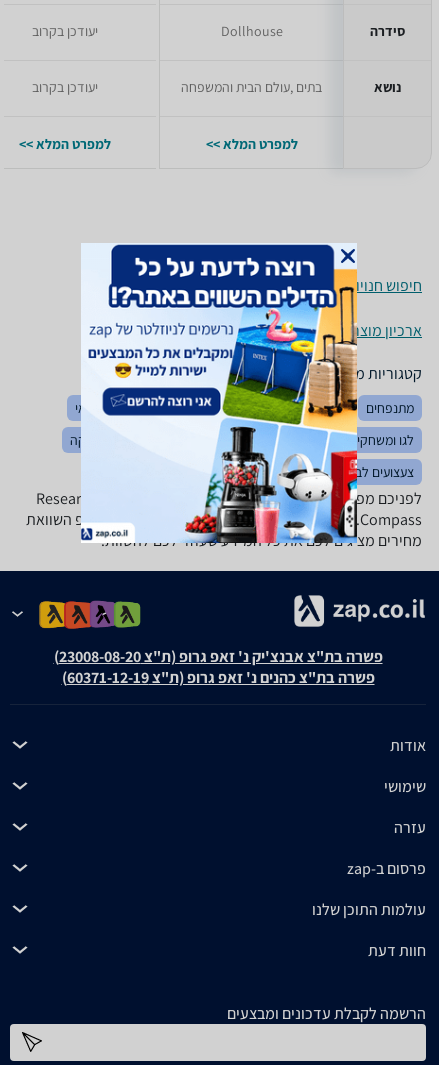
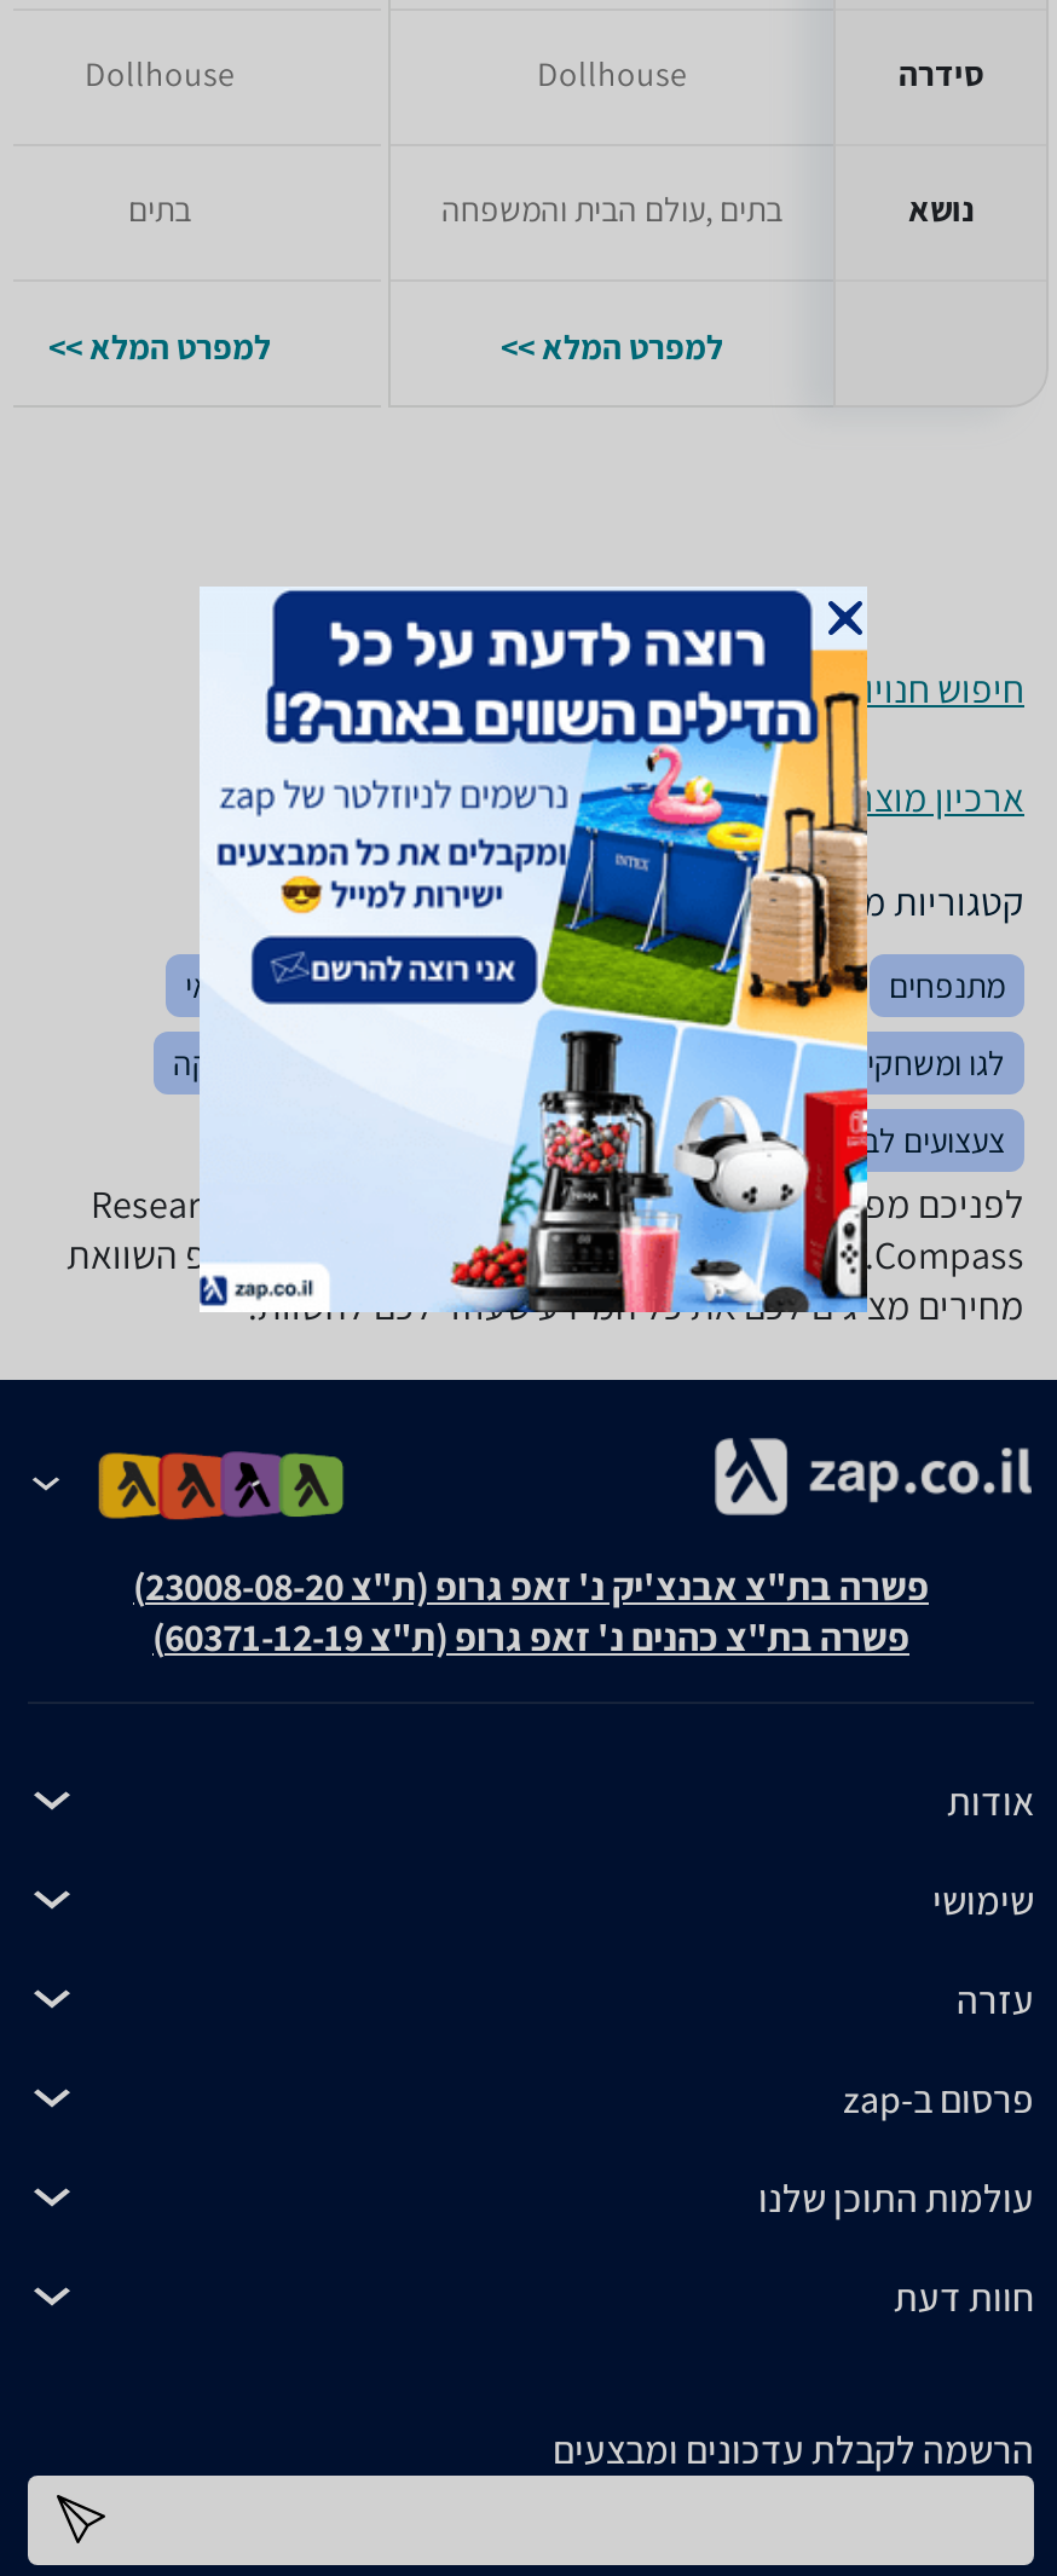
- יעודכן בקרוב
+ Dollhouse

- יעודכן בקרוב
+ בתים
